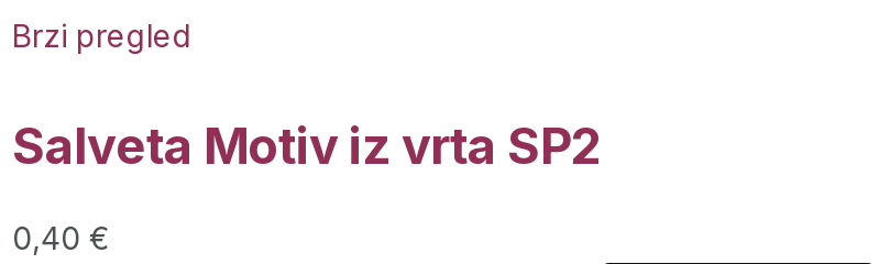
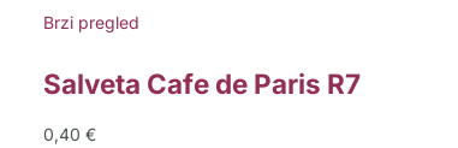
- Salveta Motiv iz vrta SP2
+ Salveta Cafe de Paris R7
